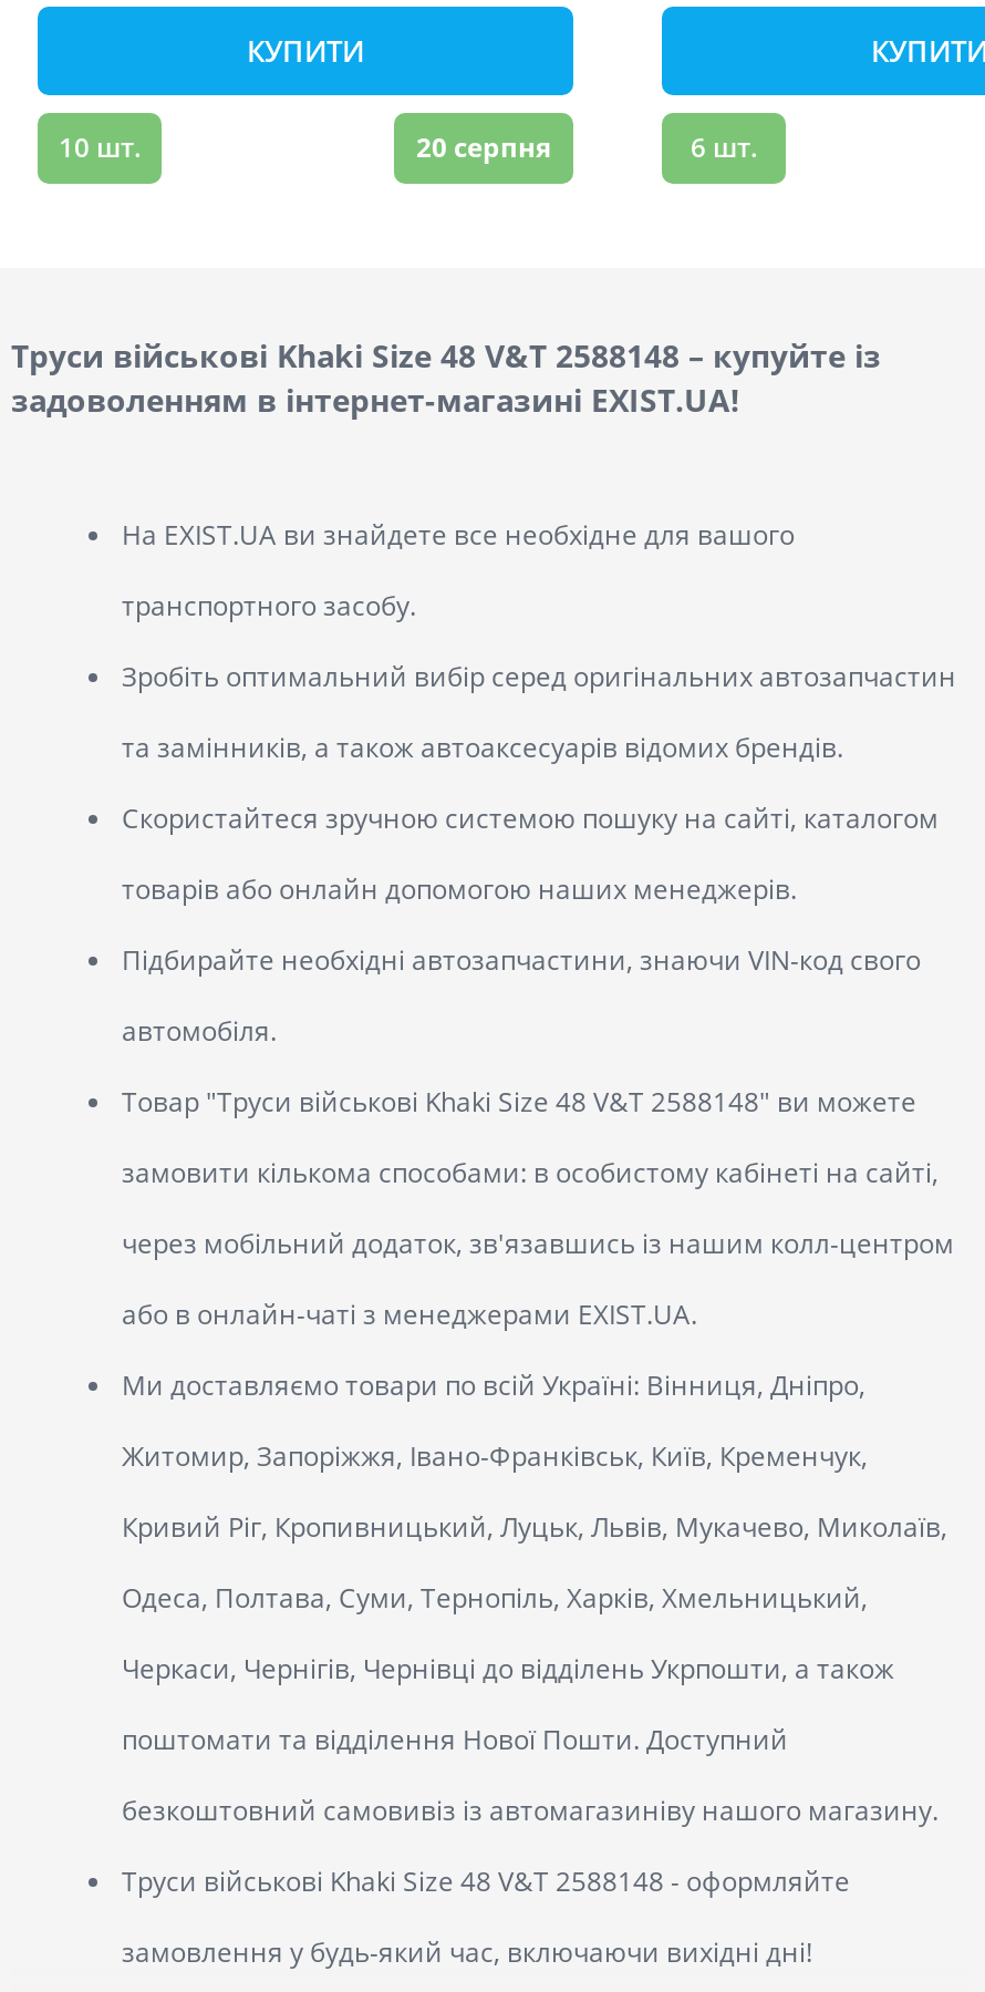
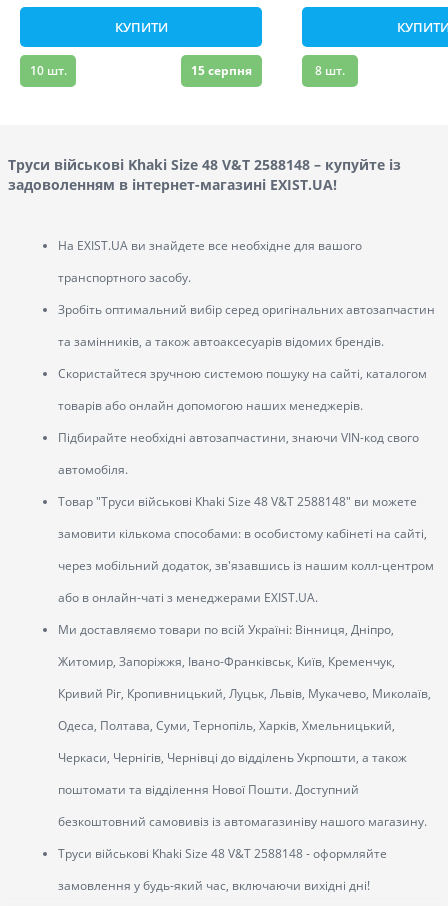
- 20 серпня
+ 15 серпня

- 6 шт.
+ 8 шт.
